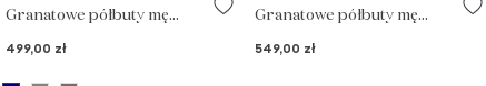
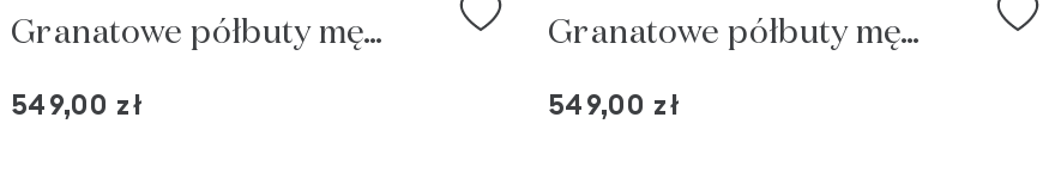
- 499,00 zł
+ 549,00 zł
